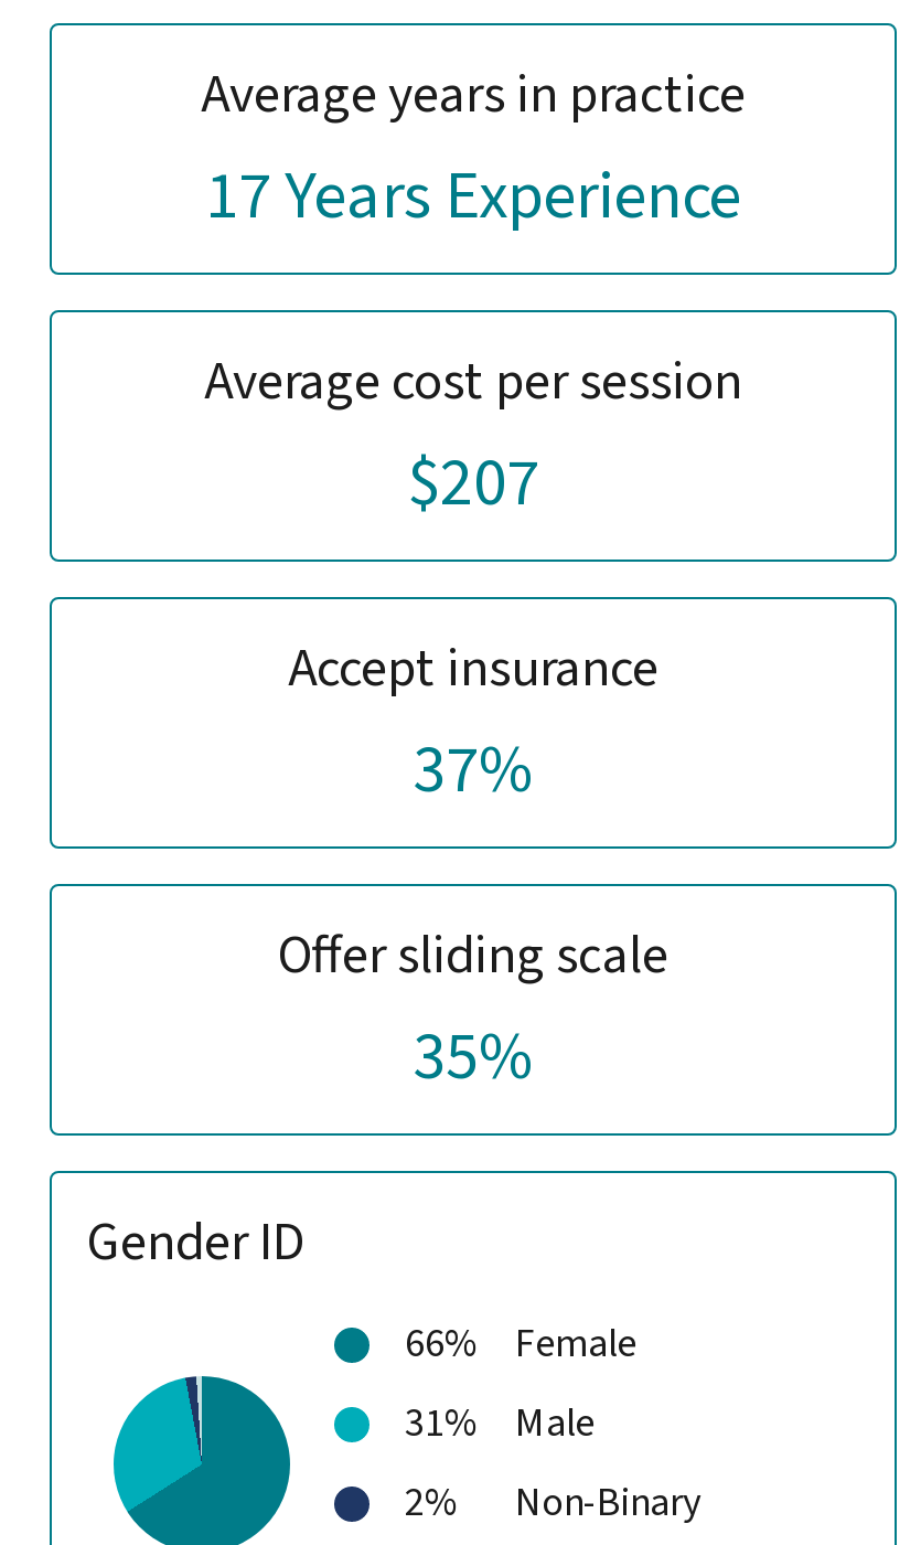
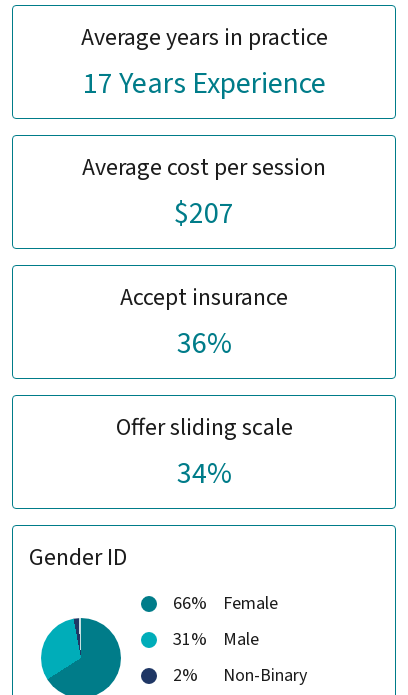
- 37%
+ 36%

- 35%
+ 34%
